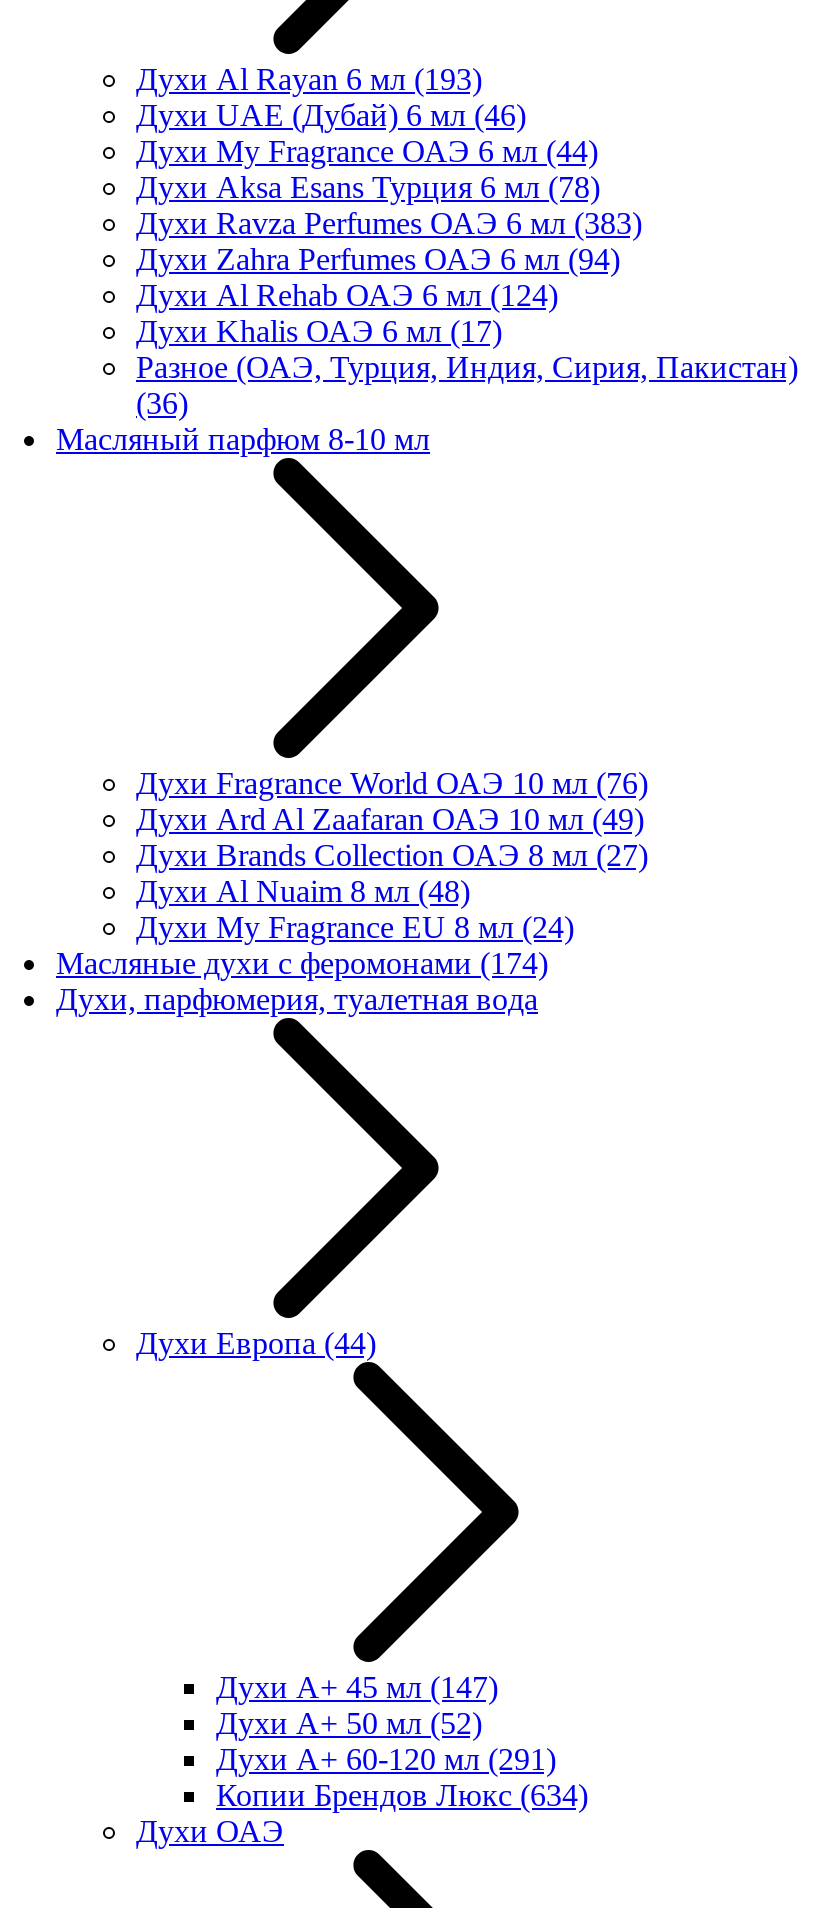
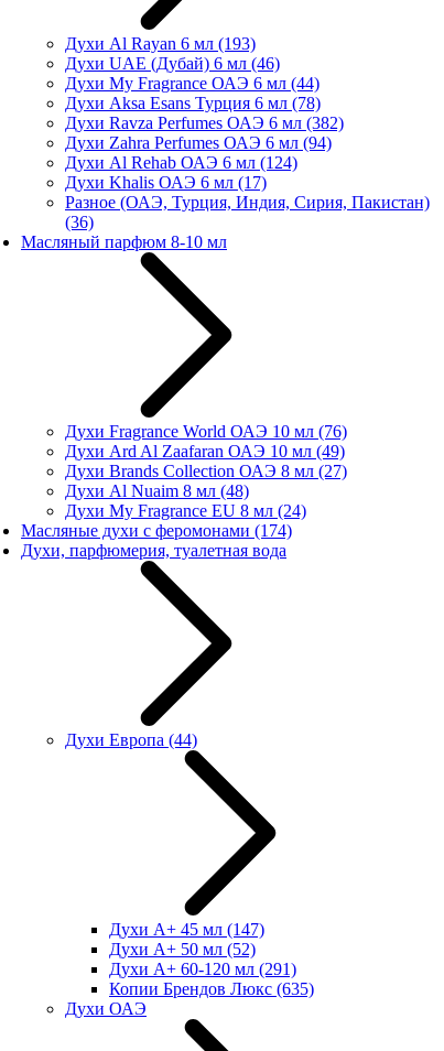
- Духи Ravza Perfumes ОАЭ 6 мл (383)
+ Духи Ravza Perfumes ОАЭ 6 мл (382)

- Копии Брендов Люкс (634)
+ Копии Брендов Люкс (635)
